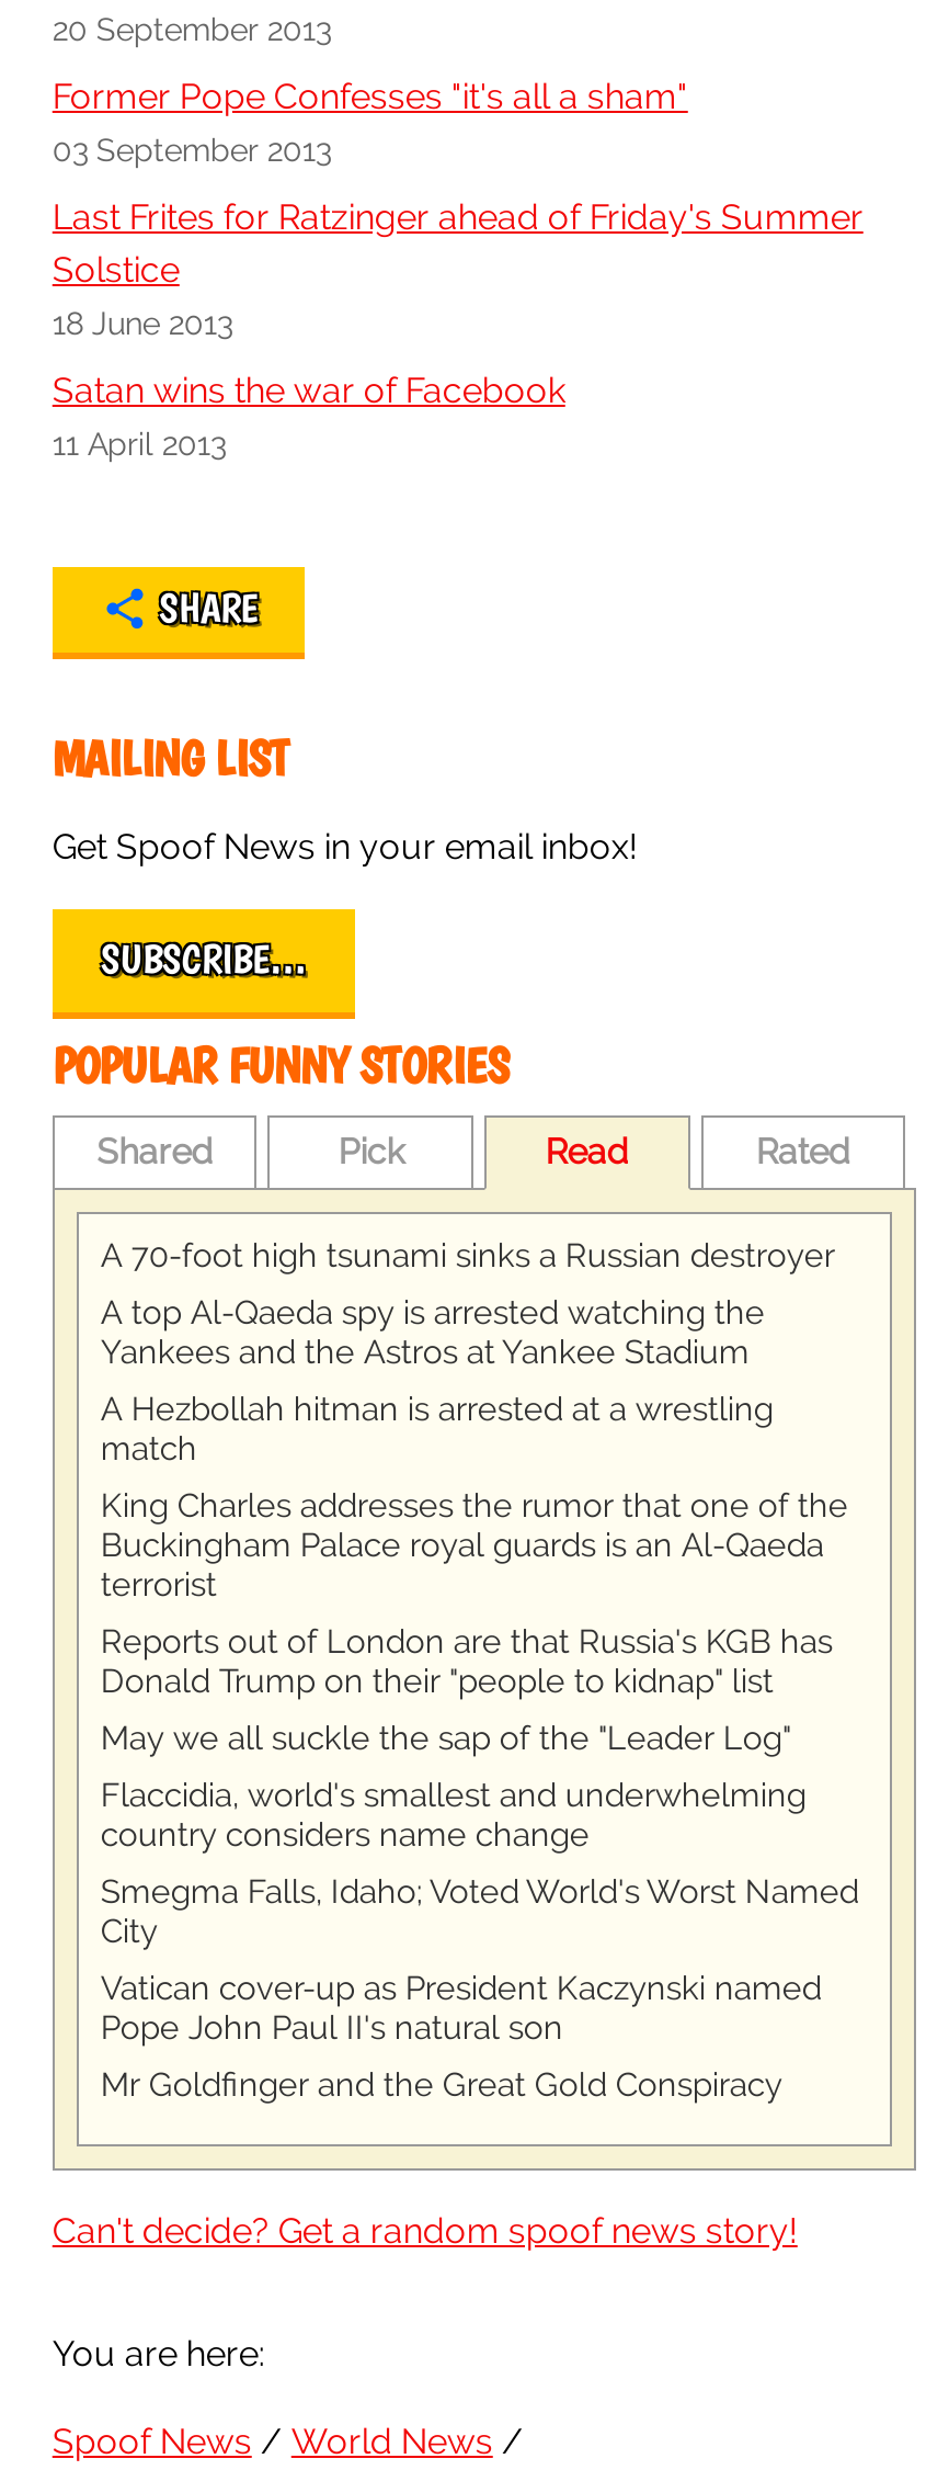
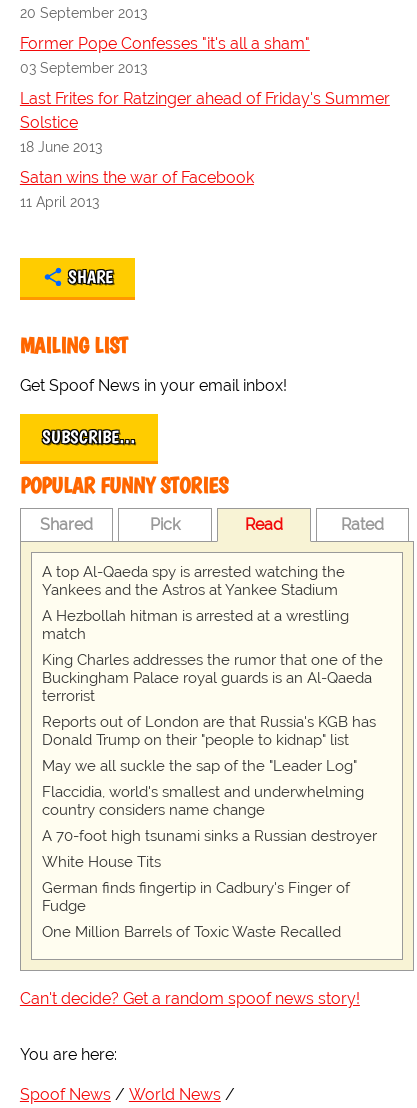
moved down: A 70-foot high tsunami sinks a Russian destroyer

- Smegma Falls, Idaho; Voted World's Worst Named
- City
- Vatican cover-up as President Kaczynski named
- Pope John Paul II's natural son
- Mr Goldfinger and the Great Gold Conspiracy
+ White House Tits
+ German finds fingertip in Cadbury's Finger of
+ Fudge
+ One Million Barrels of Toxic Waste Recalled
